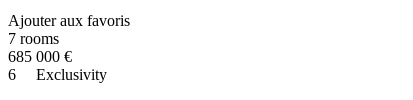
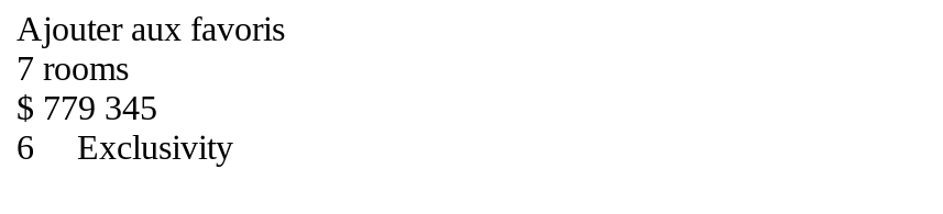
- 685 000 €
+ $779 345
